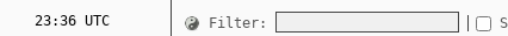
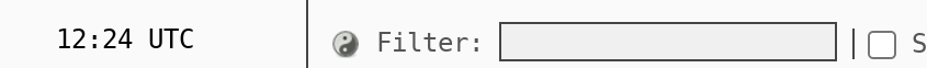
- 23:36 UTC
+ 12:24 UTC
